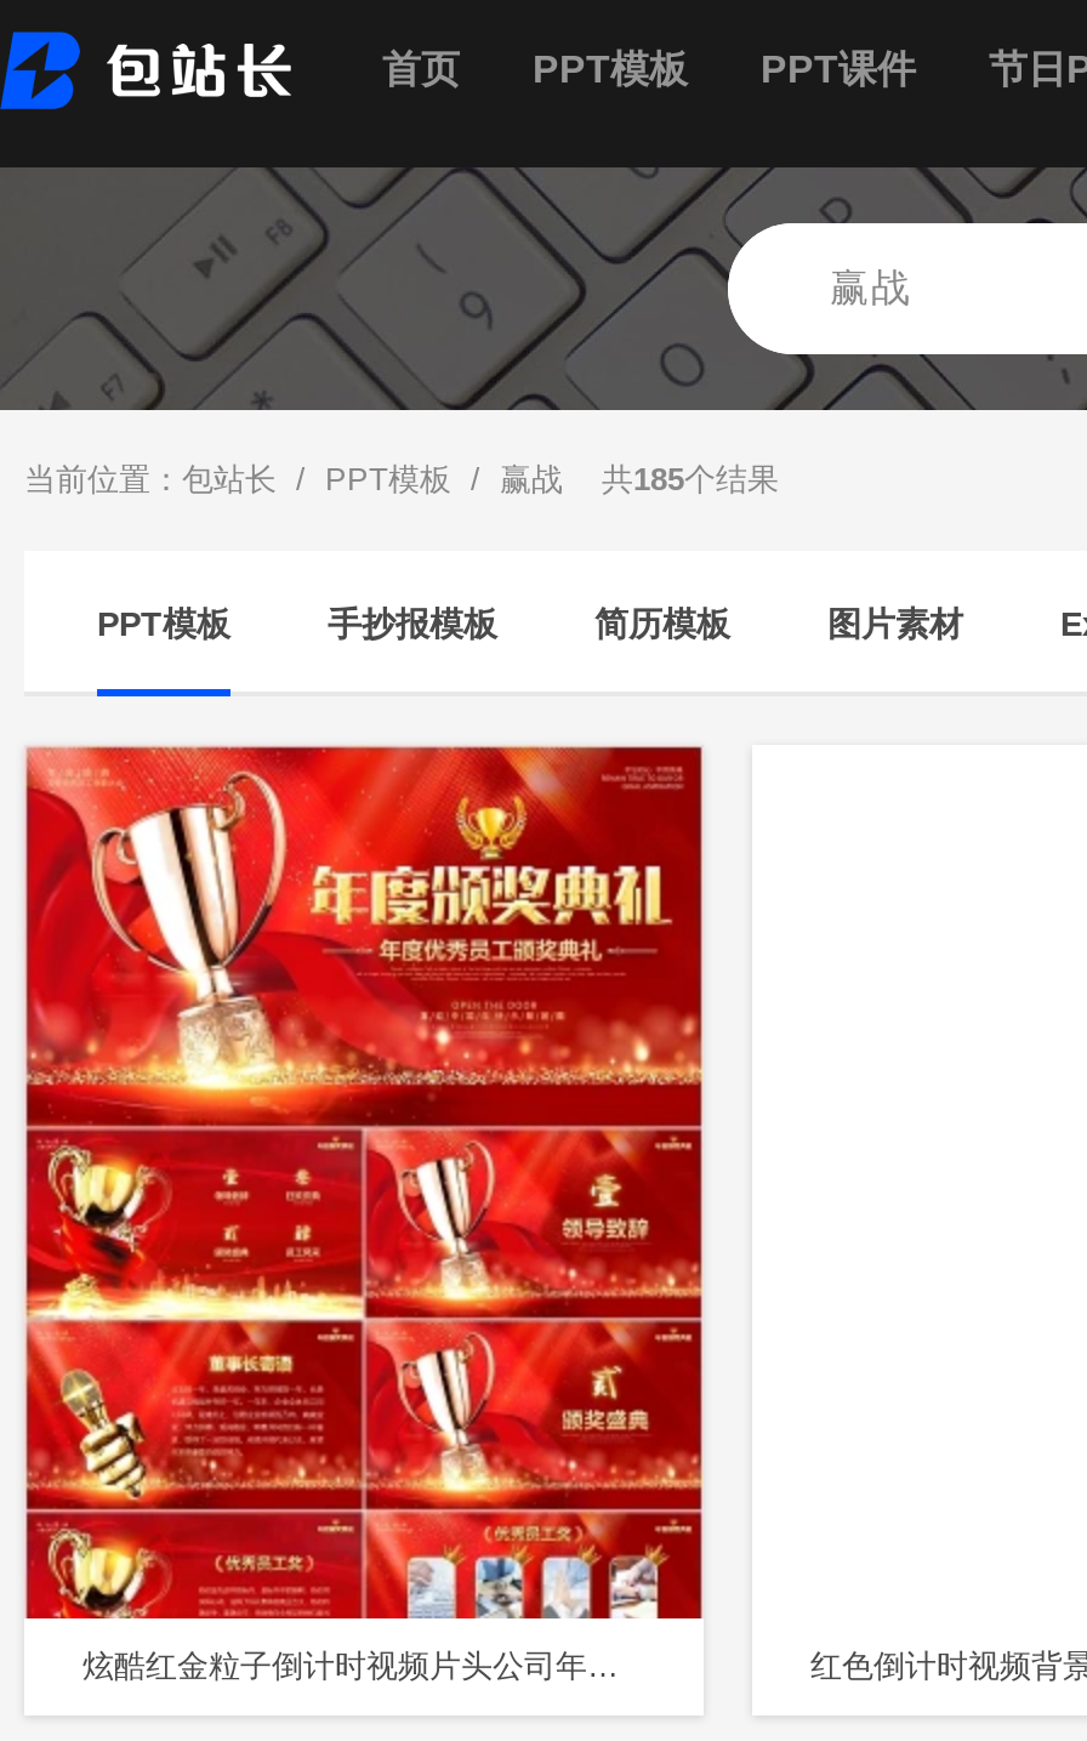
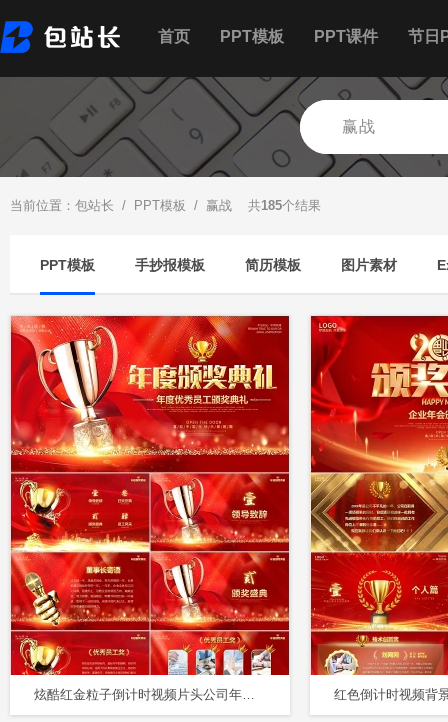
+ [image]
